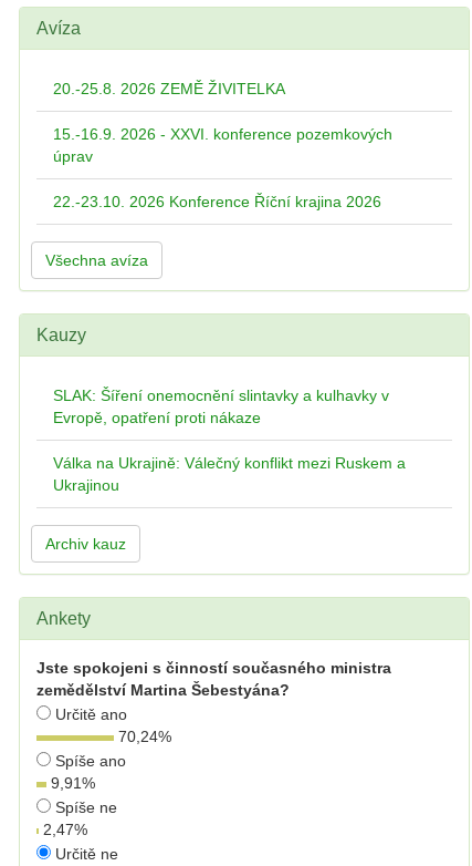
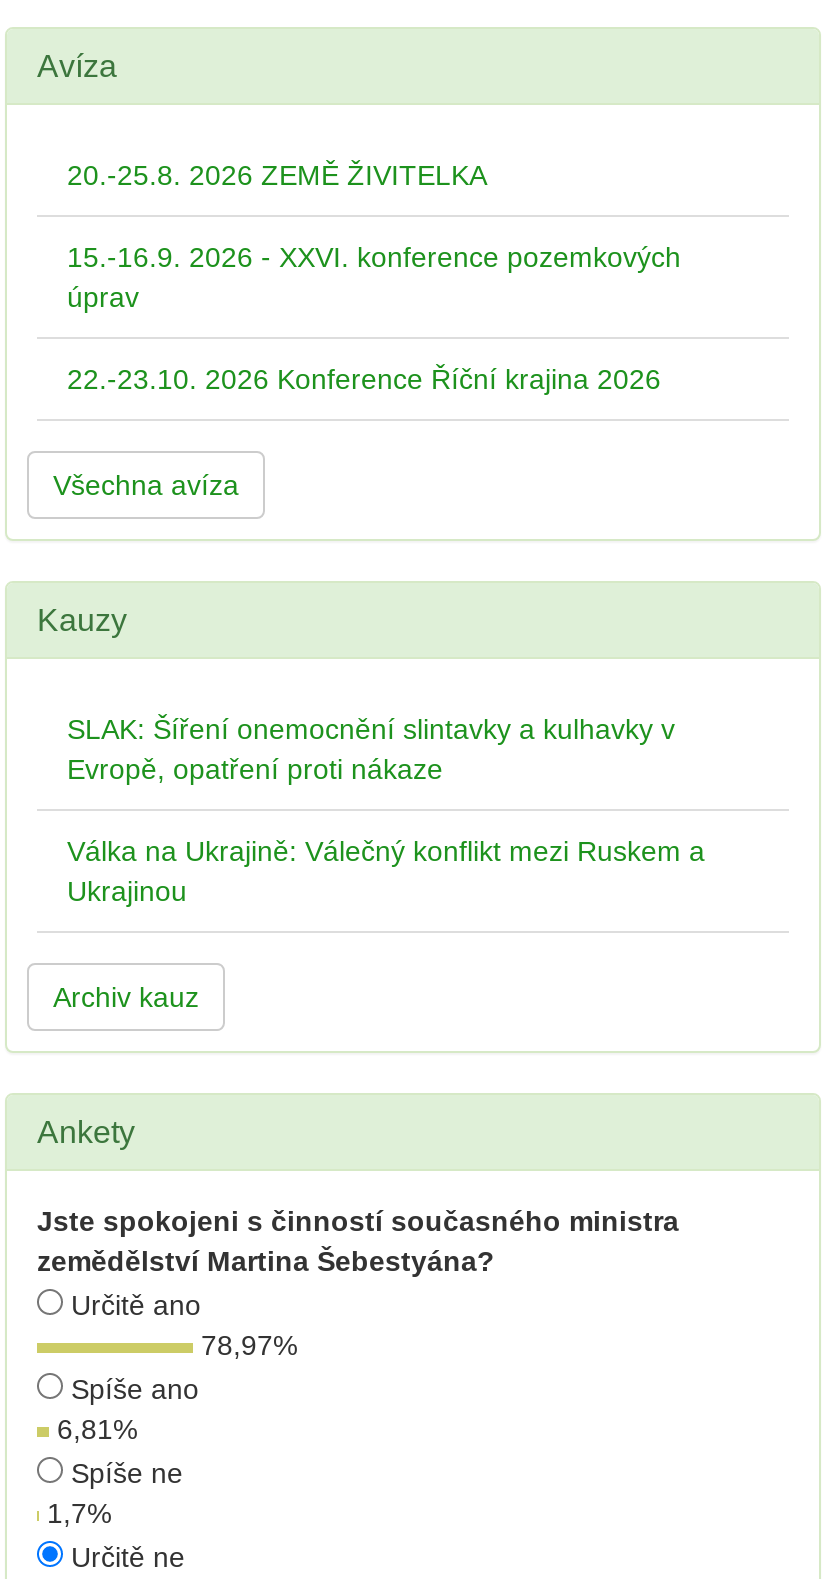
- 70,24%
+ 78,97%

- 9,91%
+ 6,81%

- 2,47%
+ 1,7%
